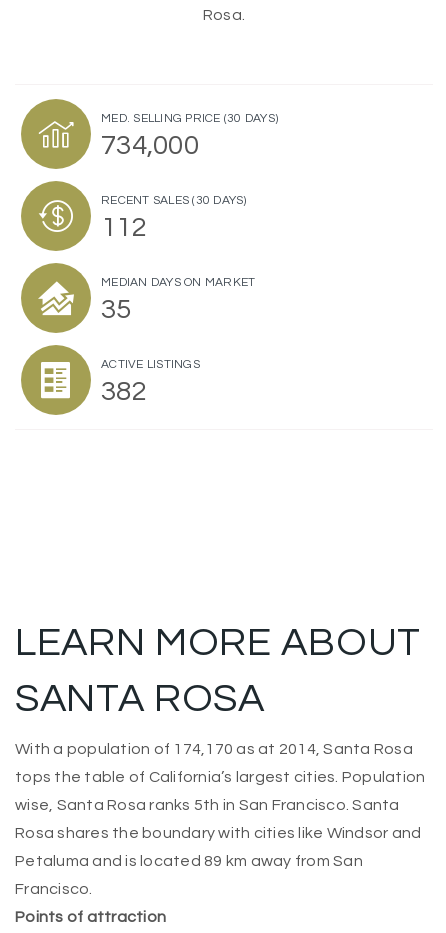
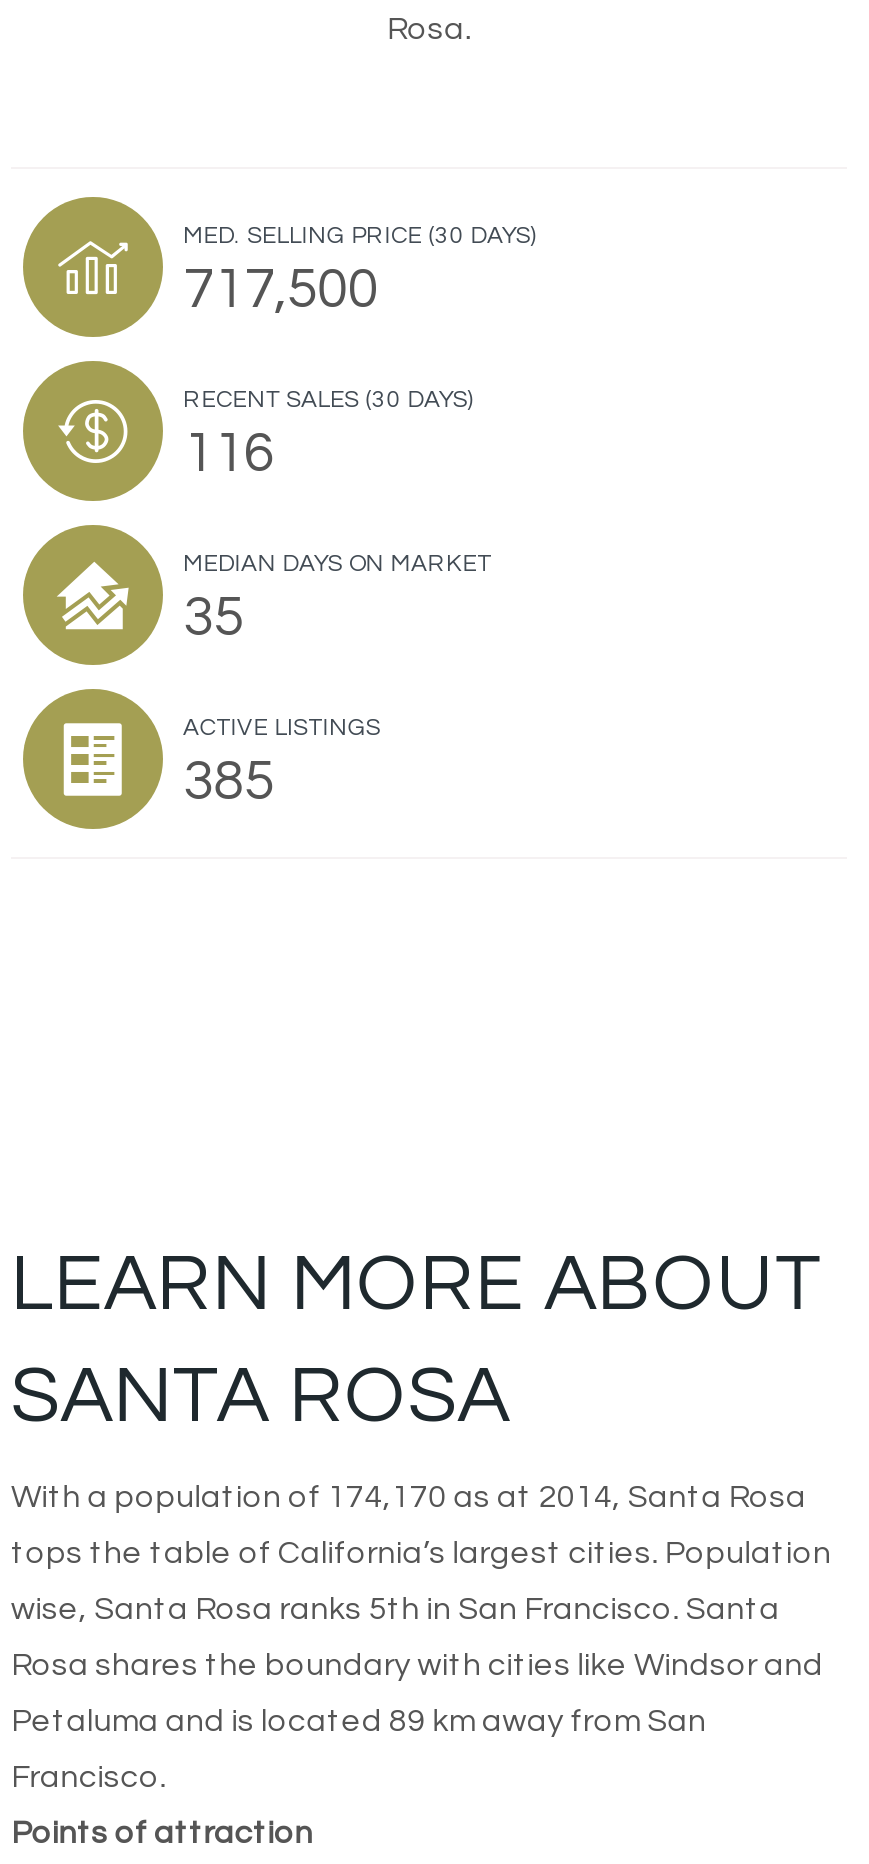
- 734,000
+ 717,500

- 112
+ 116

- 382
+ 385
